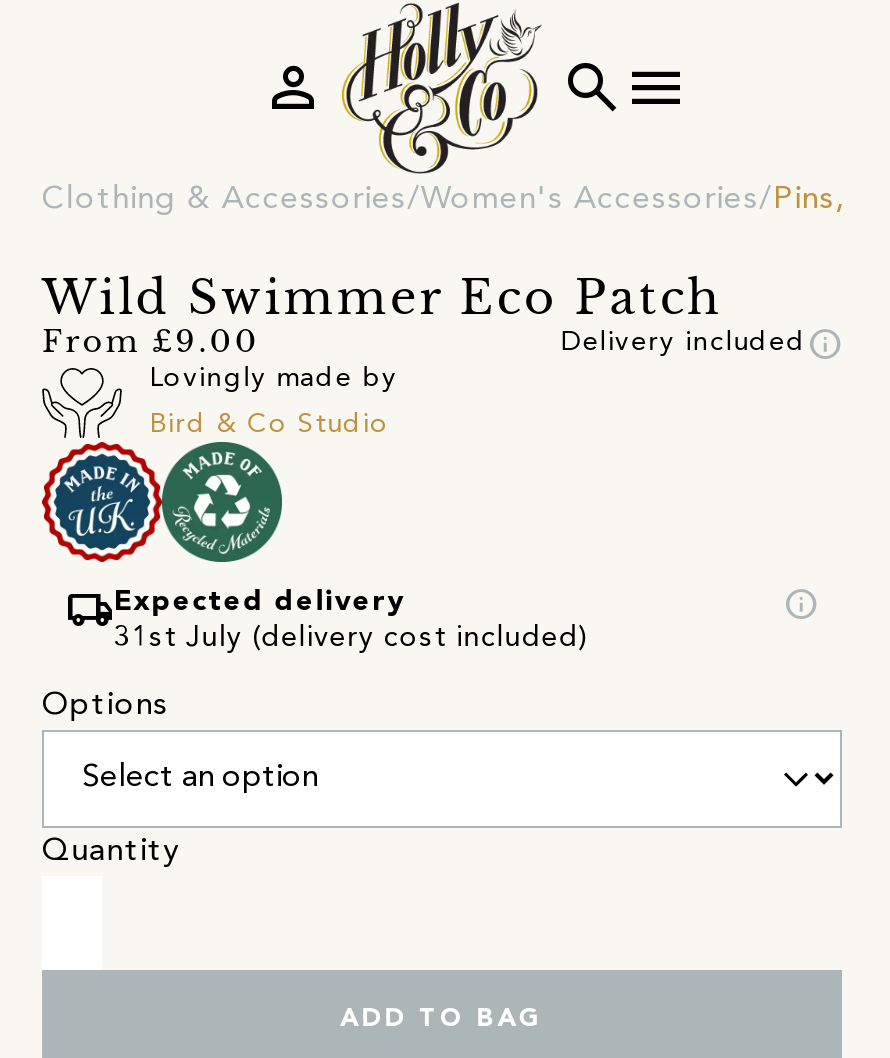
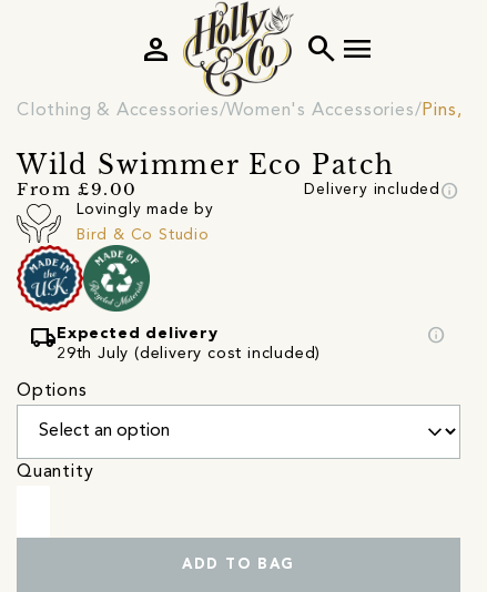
- 31st July (delivery cost included)
+ 29th July (delivery cost included)
